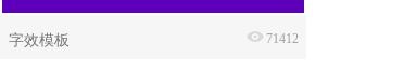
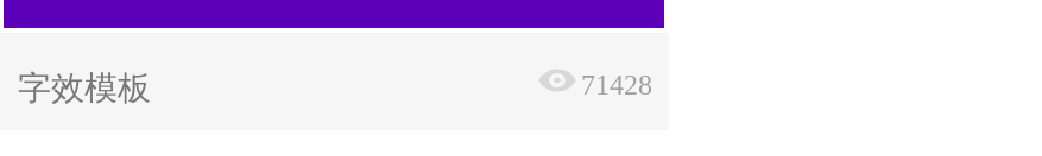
- 71412
+ 71428
